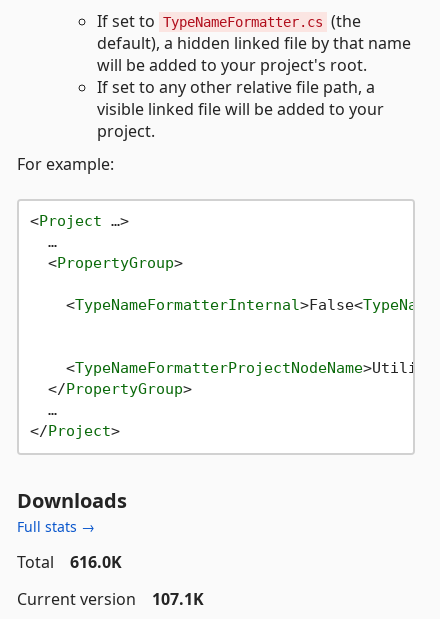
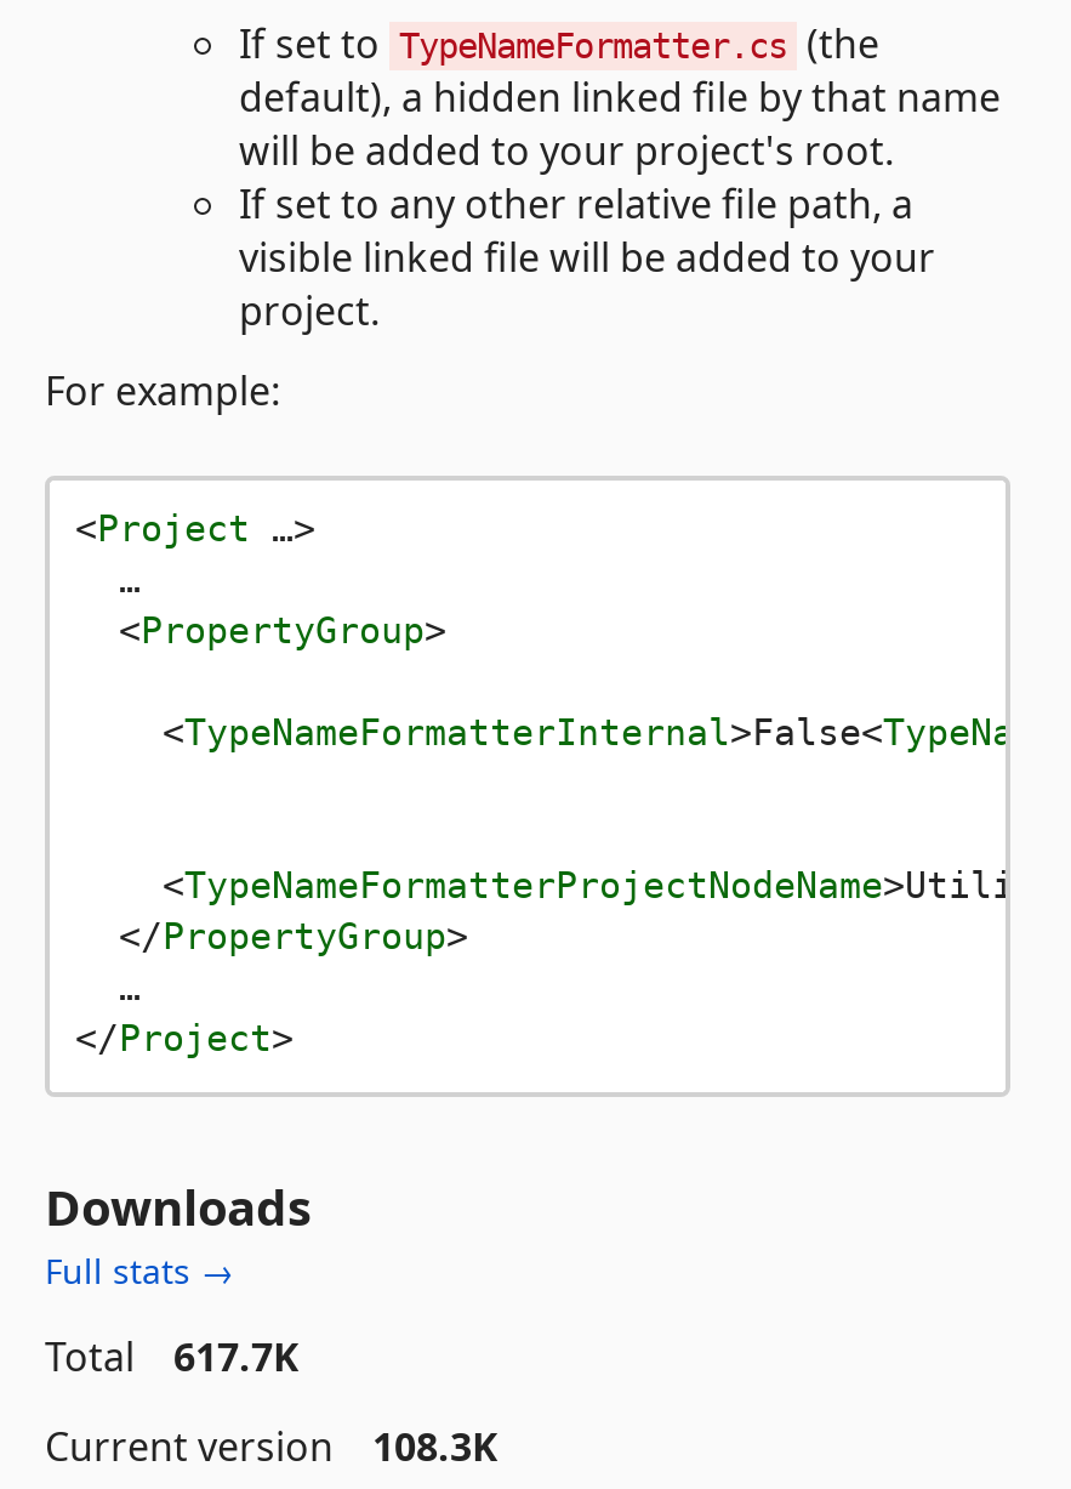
- Total 616.0K
+ Total 617.7K

- Current version 107.1K
+ Current version 108.3K
